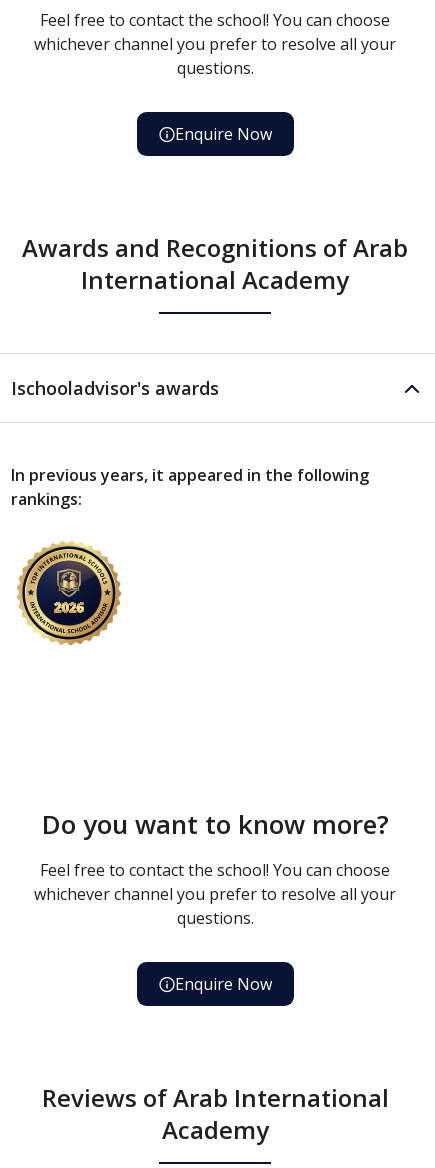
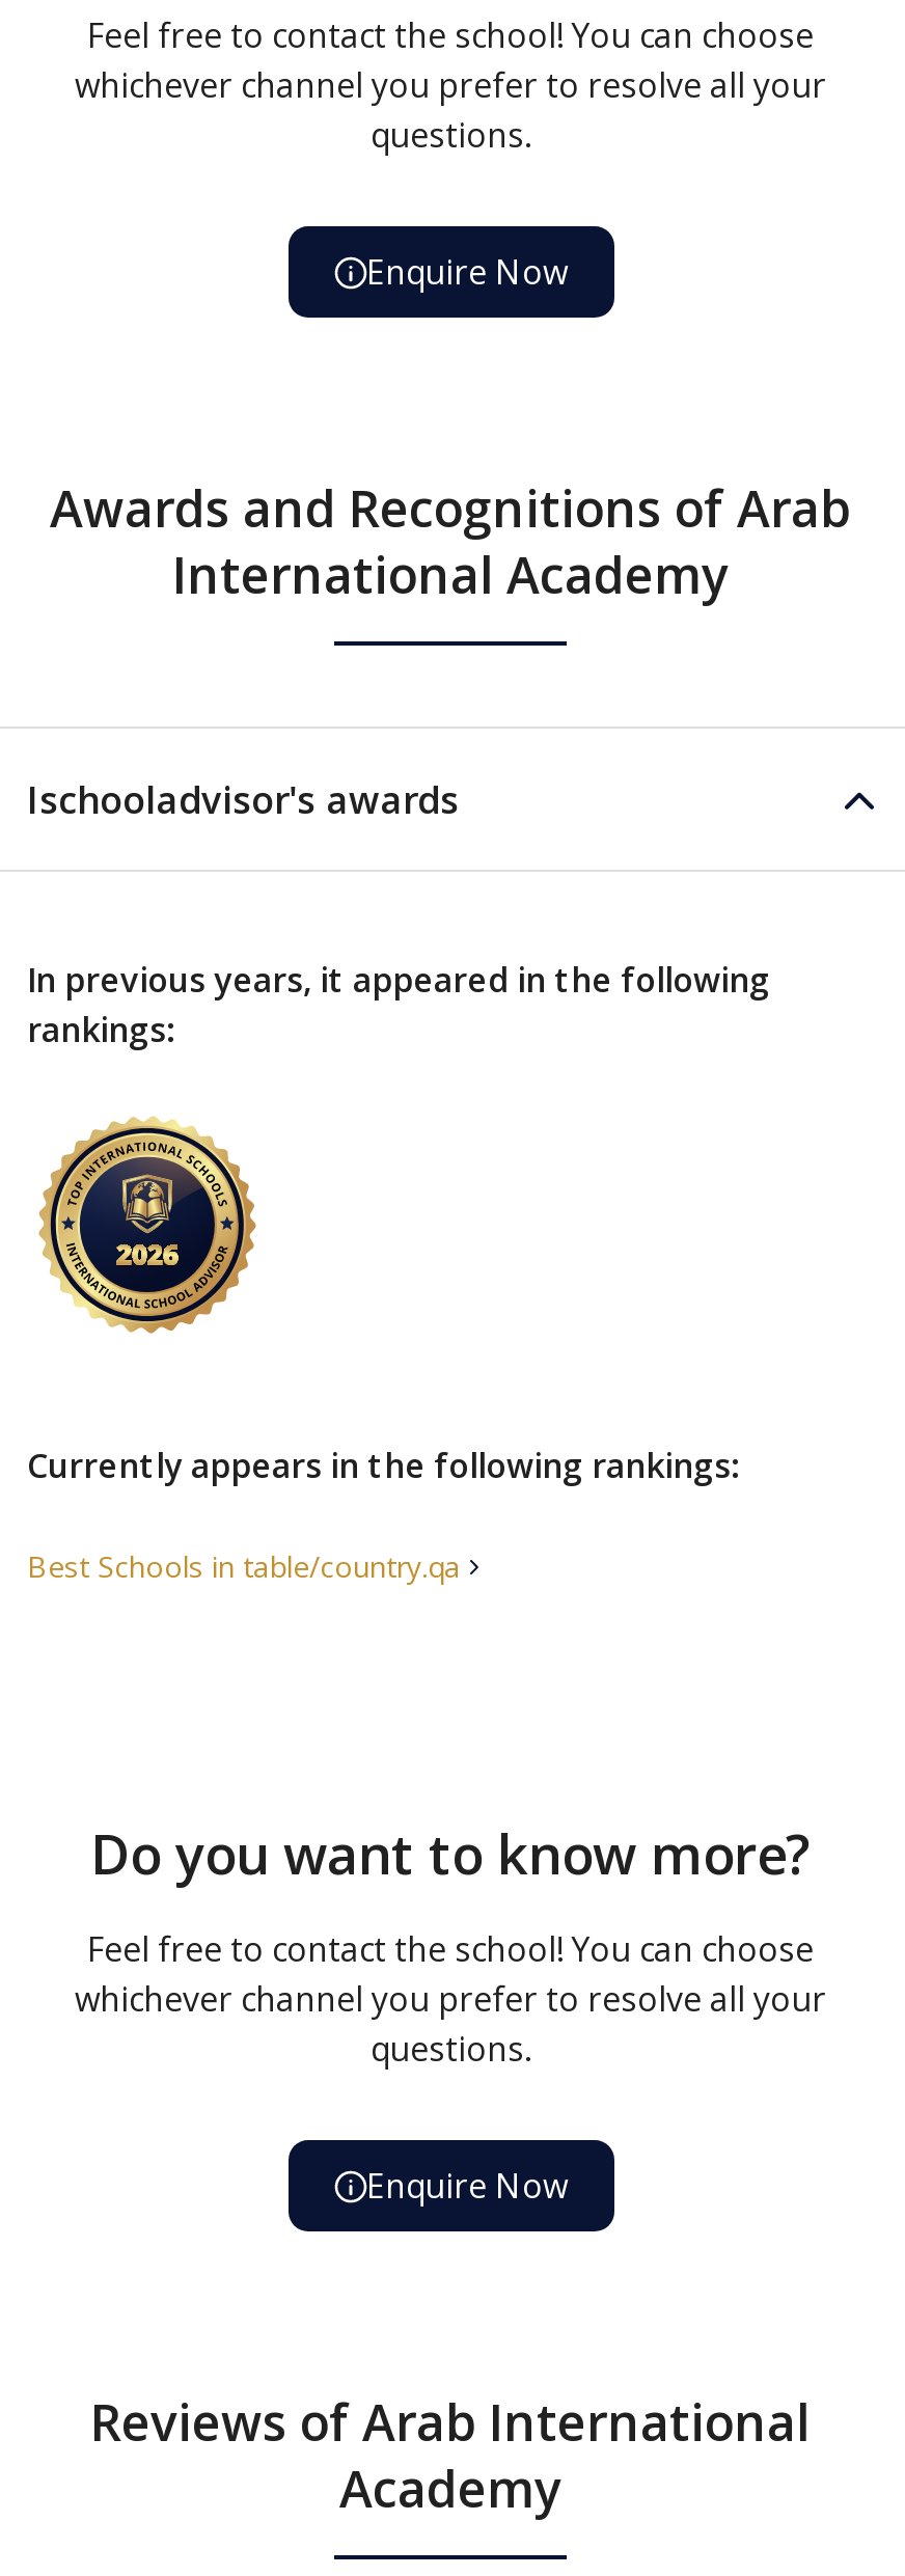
+ Currently appears in the following rankings:
+ Best Schools in table/country.qa
